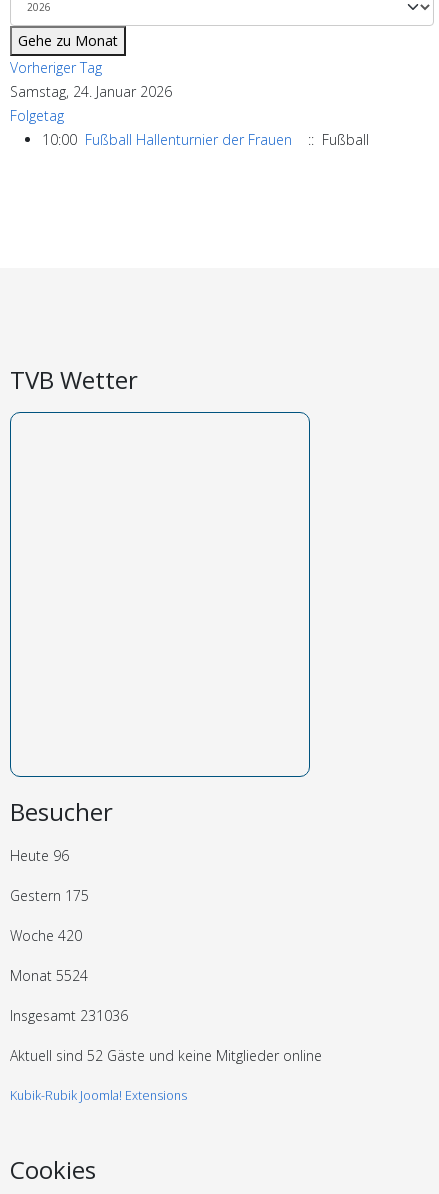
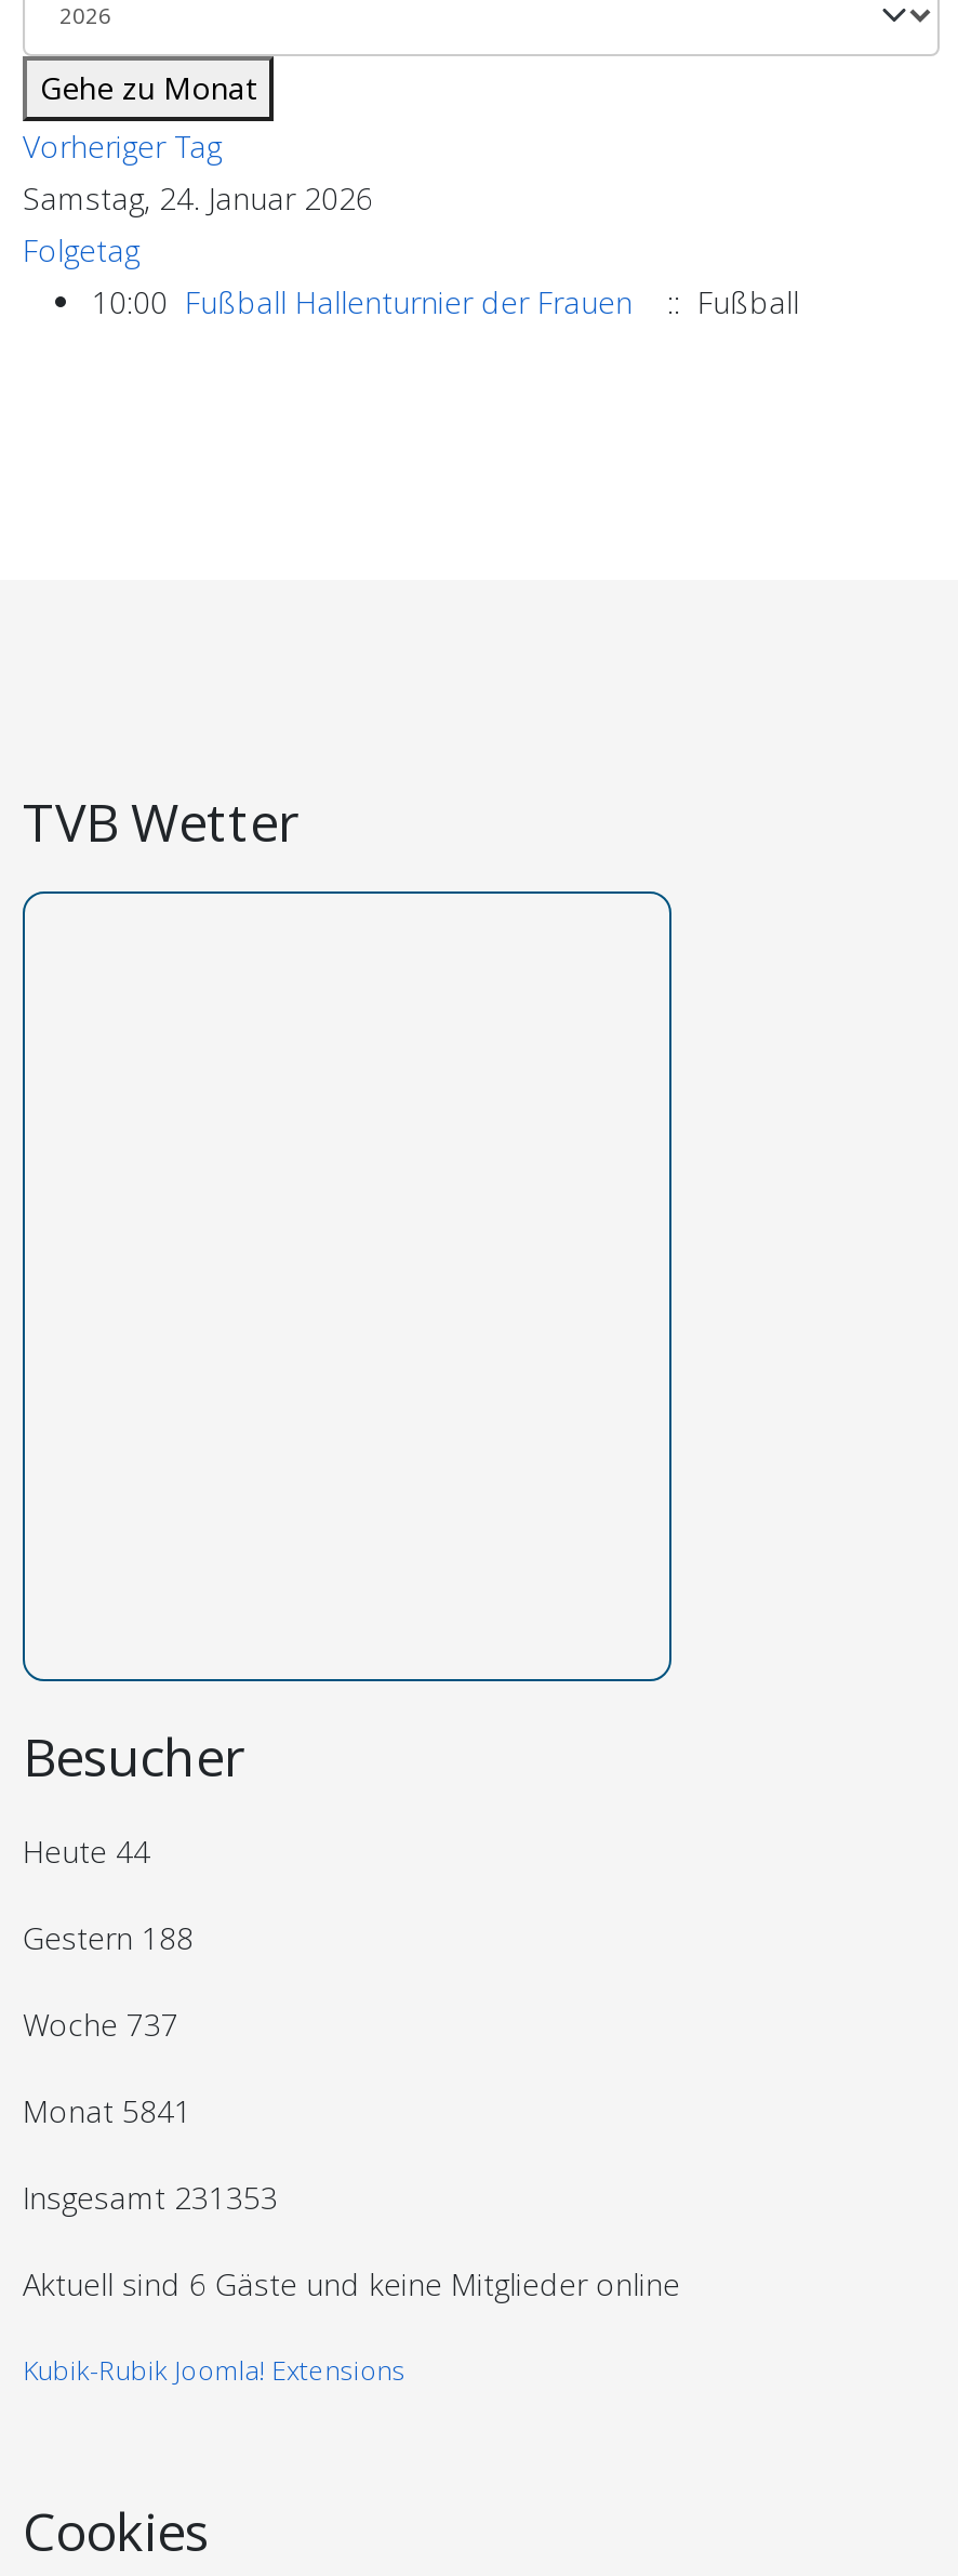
- Heute 96
+ Heute 44

- Gestern 175
+ Gestern 188

- Woche 420
+ Woche 737

- Monat 5524
+ Monat 5841

- Insgesamt 231036
+ Insgesamt 231353

- Aktuell sind 52 Gäste und keine Mitglieder online
+ Aktuell sind 6 Gäste und keine Mitglieder online
